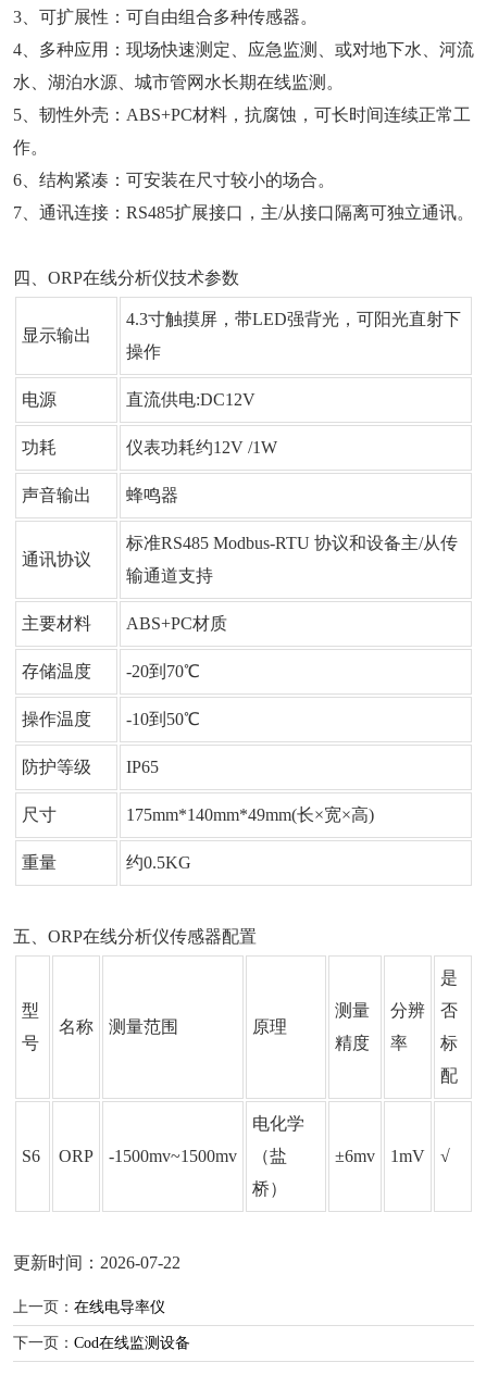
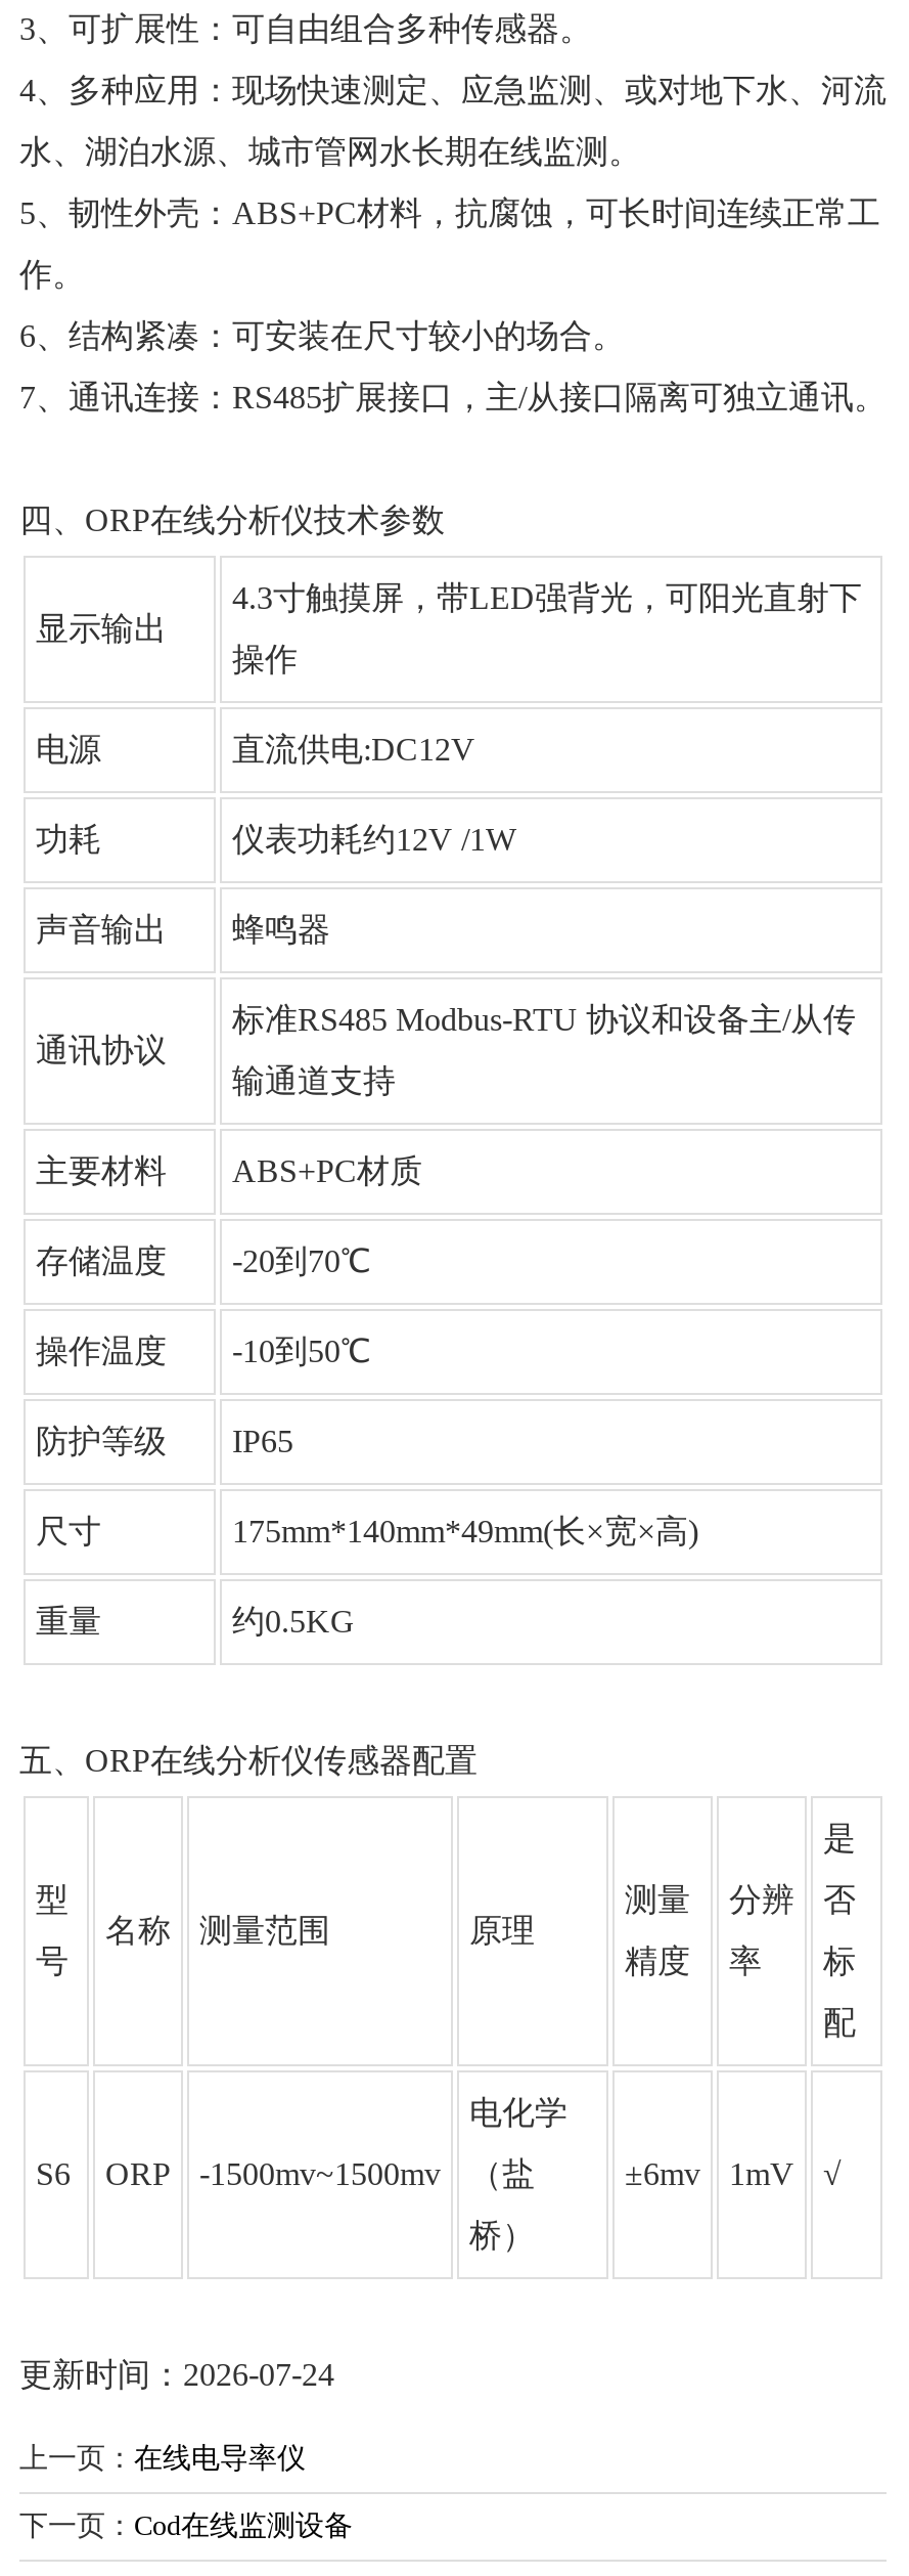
- 更新时间：2026-07-22
+ 更新时间：2026-07-24
